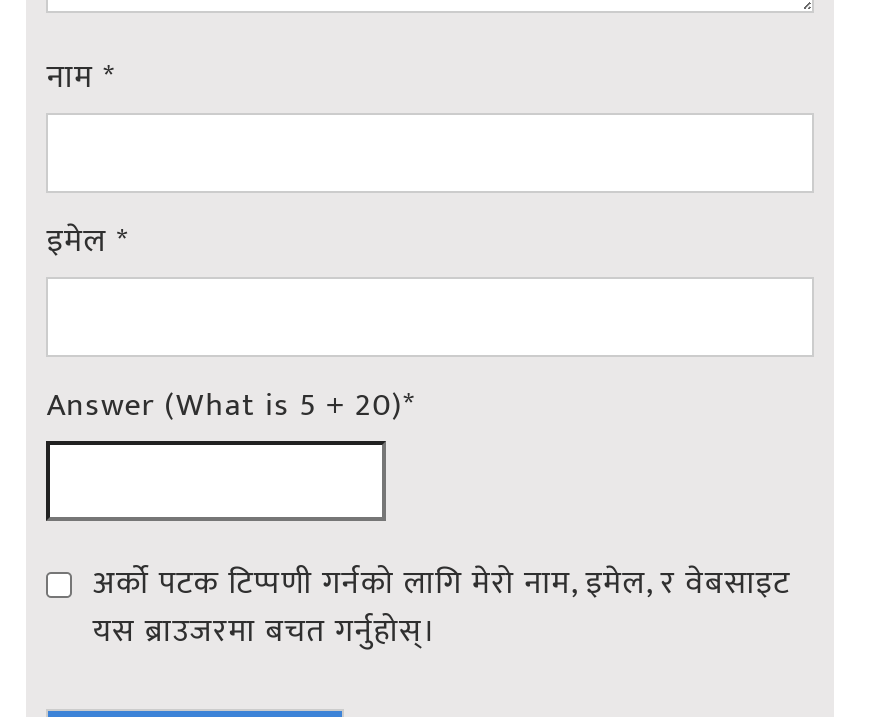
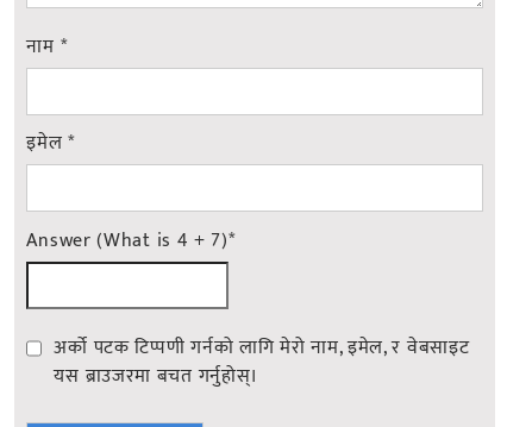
- Answer (What is 5 + 20)*
+ Answer (What is 4 + 7)*
